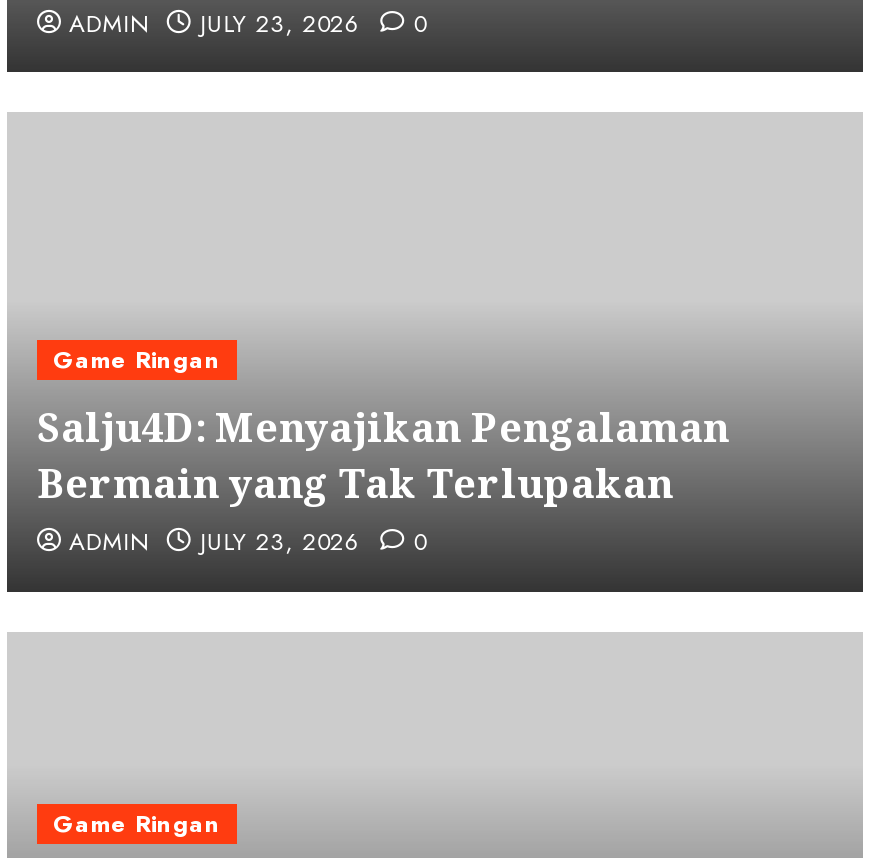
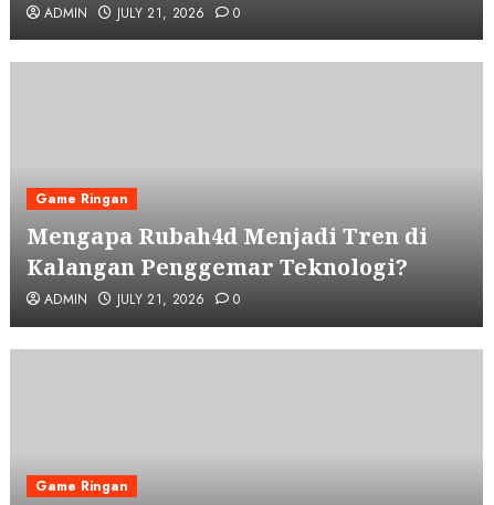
- ADMIN JULY 23, 2026 0
+ ADMIN JULY 21, 2026 0

- Salju4D: Menyajikan Pengalaman
- Bermain yang Tak Terlupakan
+ Mengapa Rubah4d Menjadi Tren di
+ Kalangan Penggemar Teknologi?

- ADMIN JULY 23, 2026 0
+ ADMIN JULY 21, 2026 0
